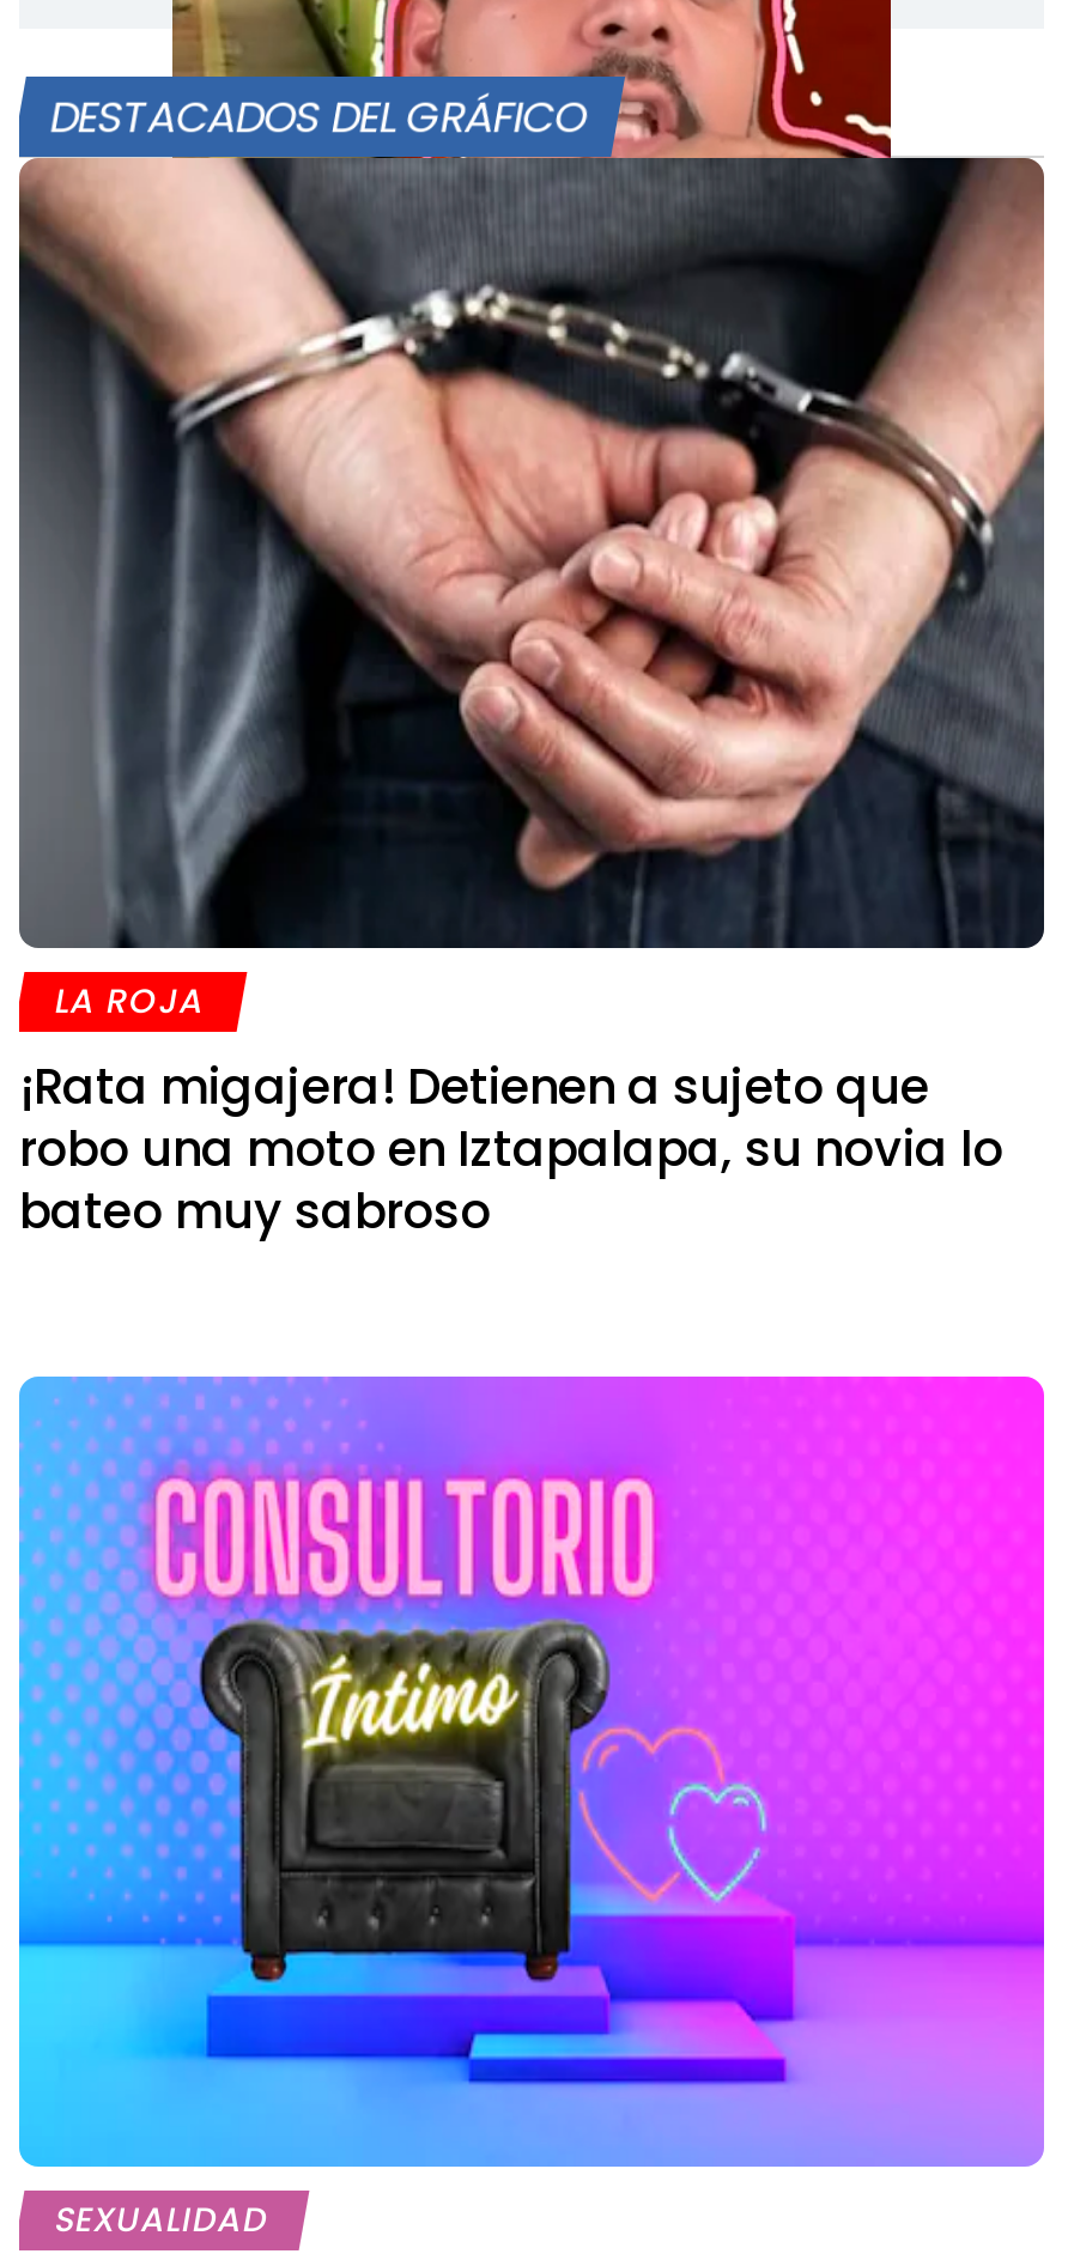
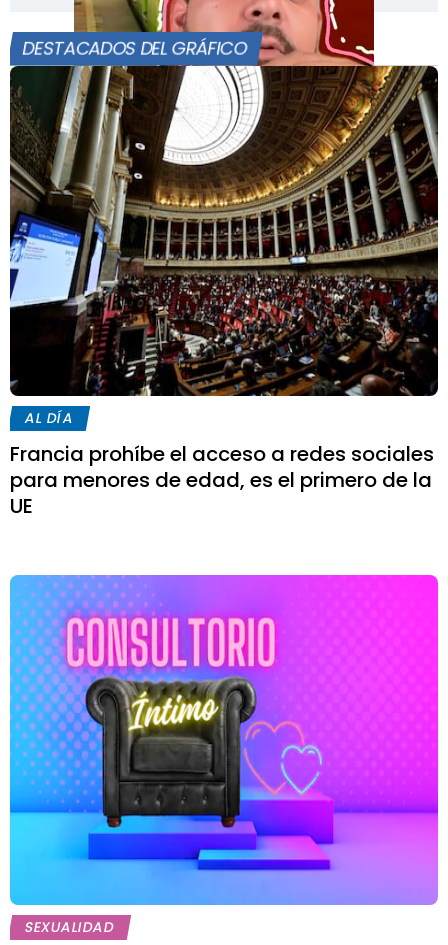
- [image]
- LA ROJA
- ¡Rata migajera! Detienen a sujeto que
- robo una moto en Iztapalapa, su novia lo
- bateo muy sabroso
+ [image]
+ AL DÍA
+ Francia prohíbe el acceso a redes sociales
+ para menores de edad, es el primero de la
+ UE
